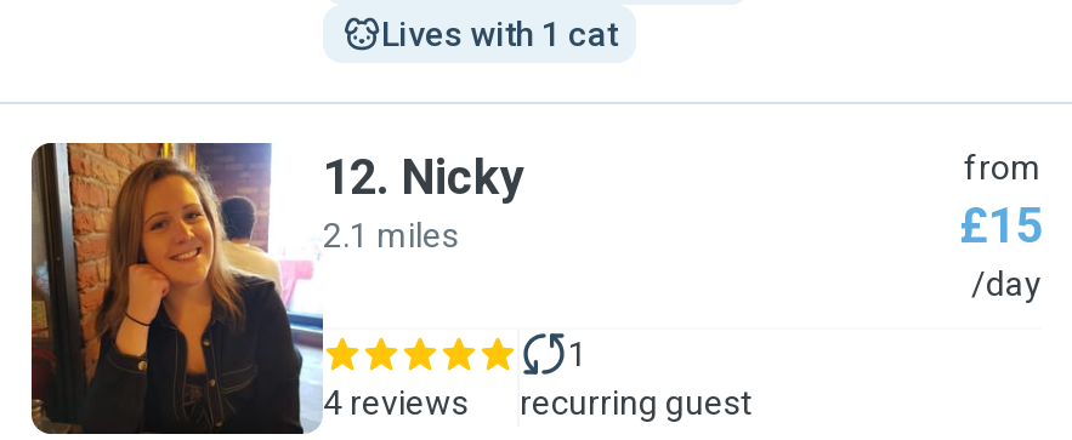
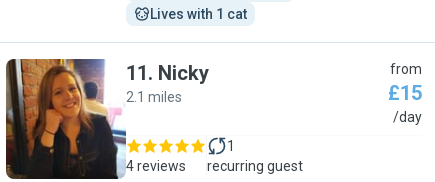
- 12. Nicky
+ 11. Nicky
